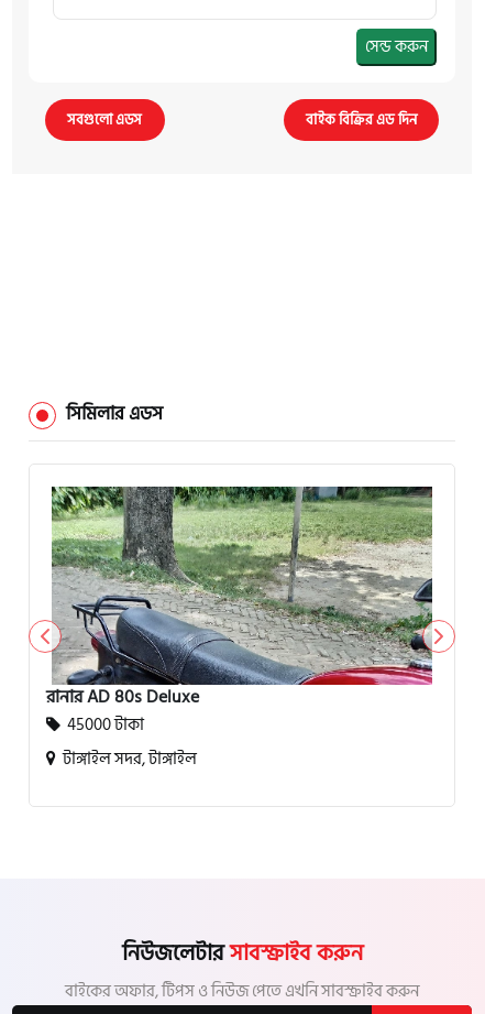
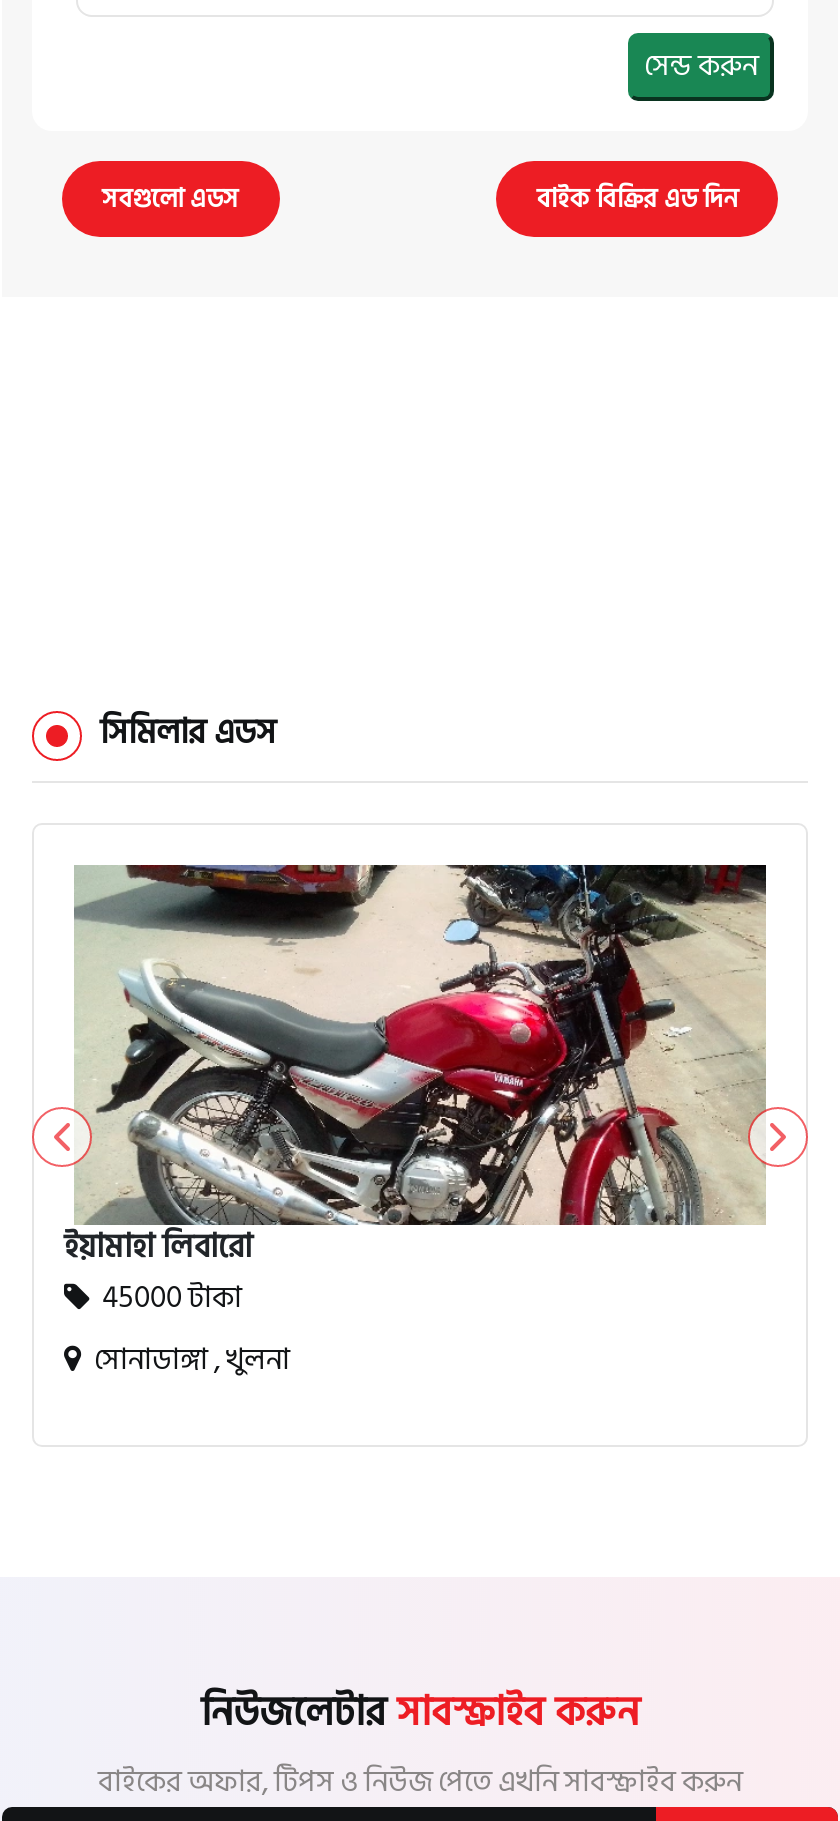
- [image]
- রানার AD 80s Deluxe
+ [image]
+ ইয়ামাহা লিবারো

- টাঙ্গাইল সদর, টাঙ্গাইল
+ সোনাডাঙ্গা , খুলনা
